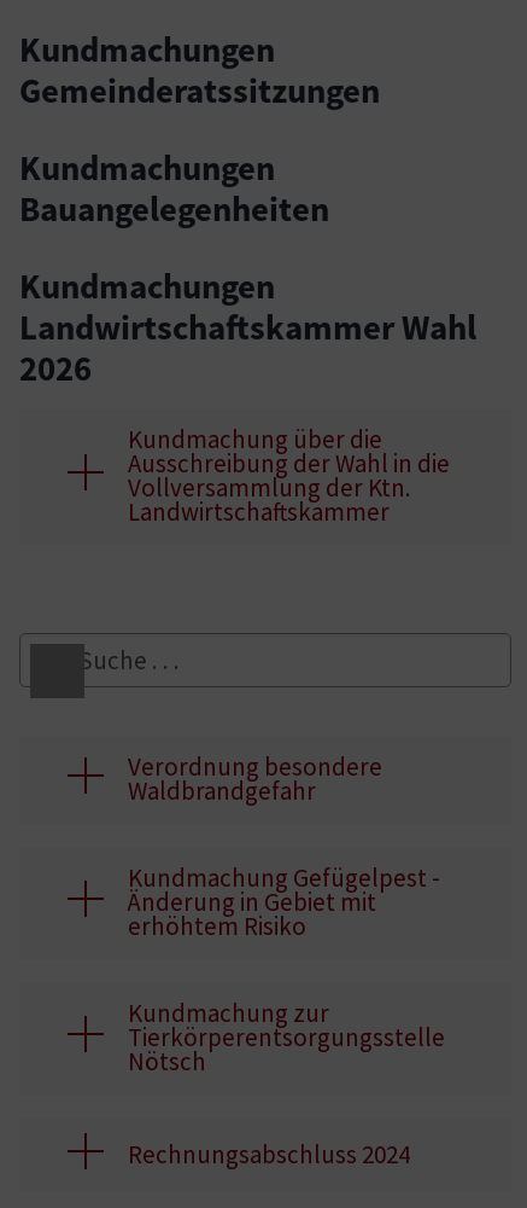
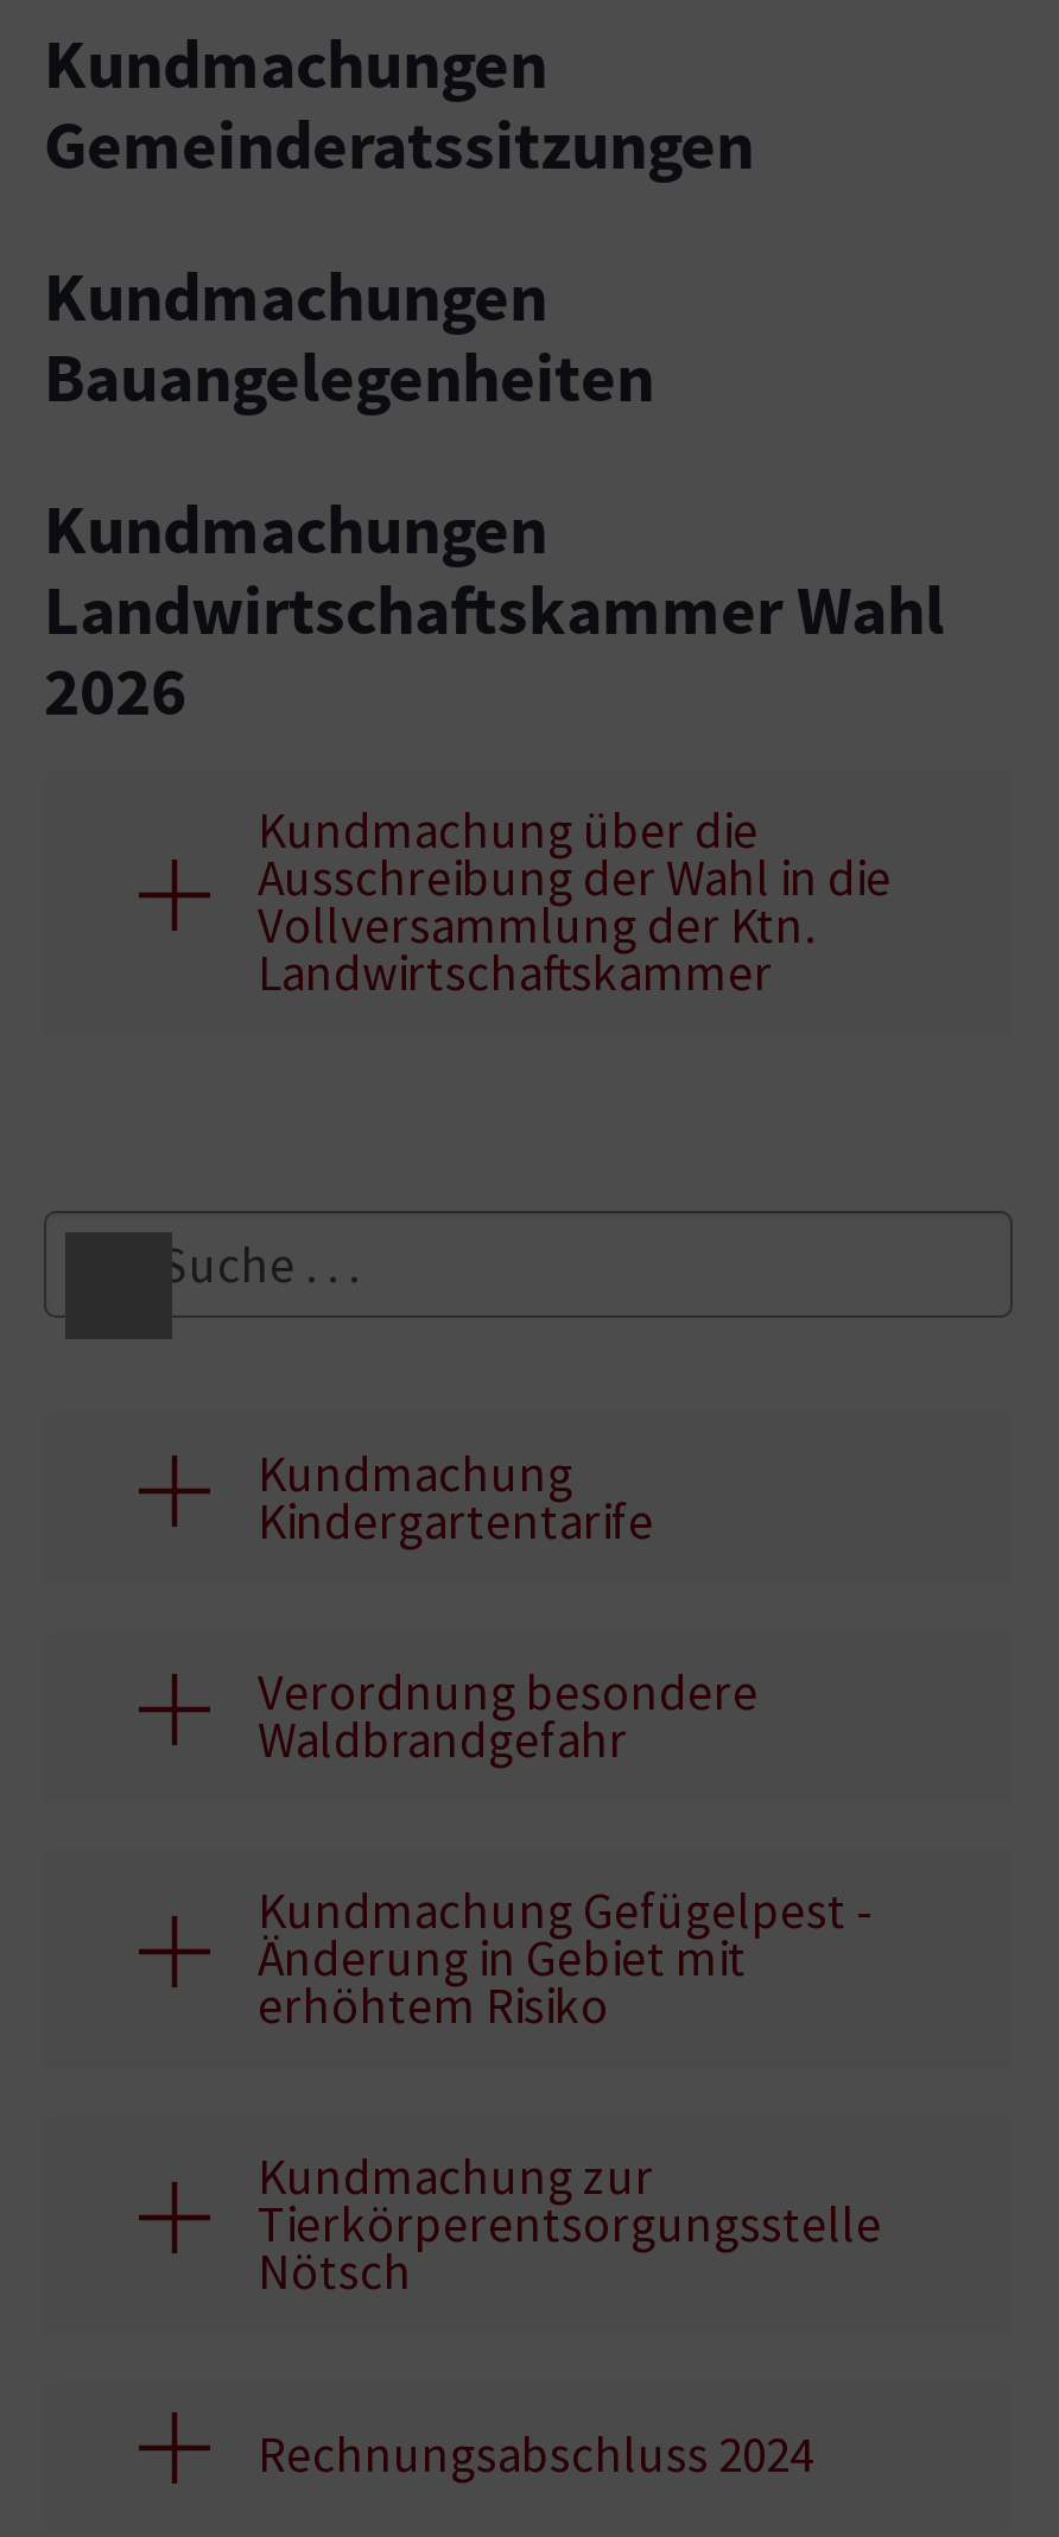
+ Kundmachung
+ Kindergartentarife
